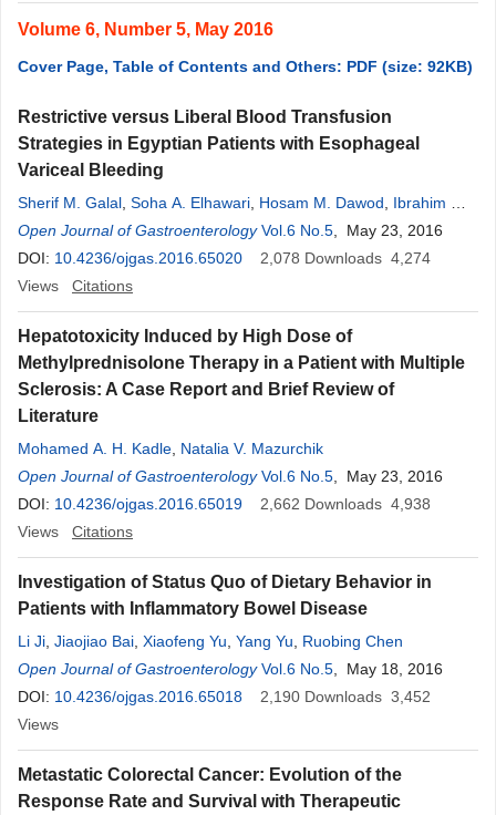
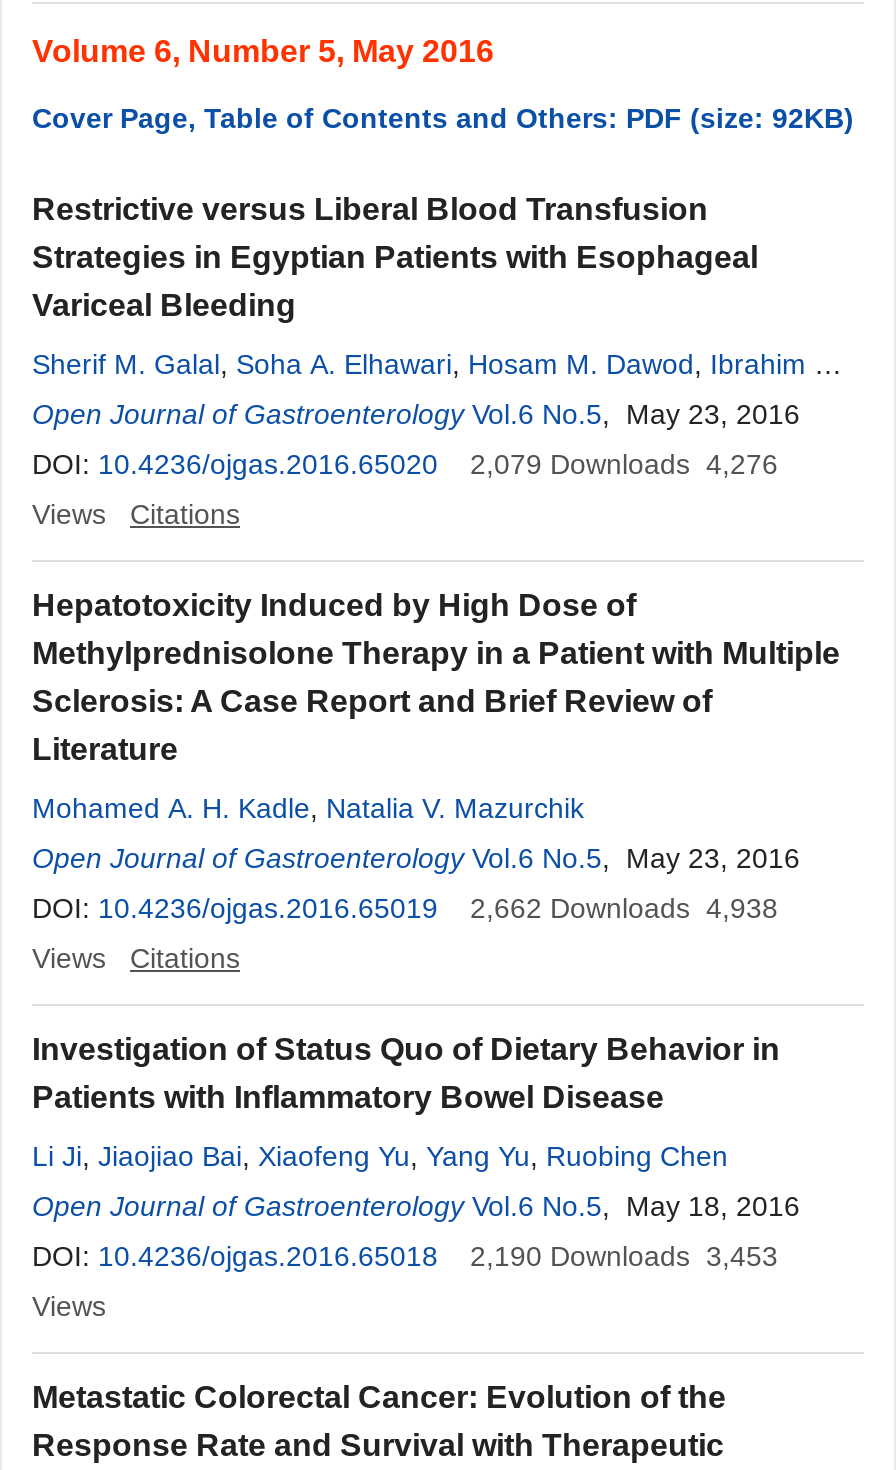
- DOI: 10.4236/ojgas.2016.65020 2,078 Downloads 4,274
+ DOI: 10.4236/ojgas.2016.65020 2,079 Downloads 4,276

- DOI: 10.4236/ojgas.2016.65018 2,190 Downloads 3,452
+ DOI: 10.4236/ojgas.2016.65018 2,190 Downloads 3,453
